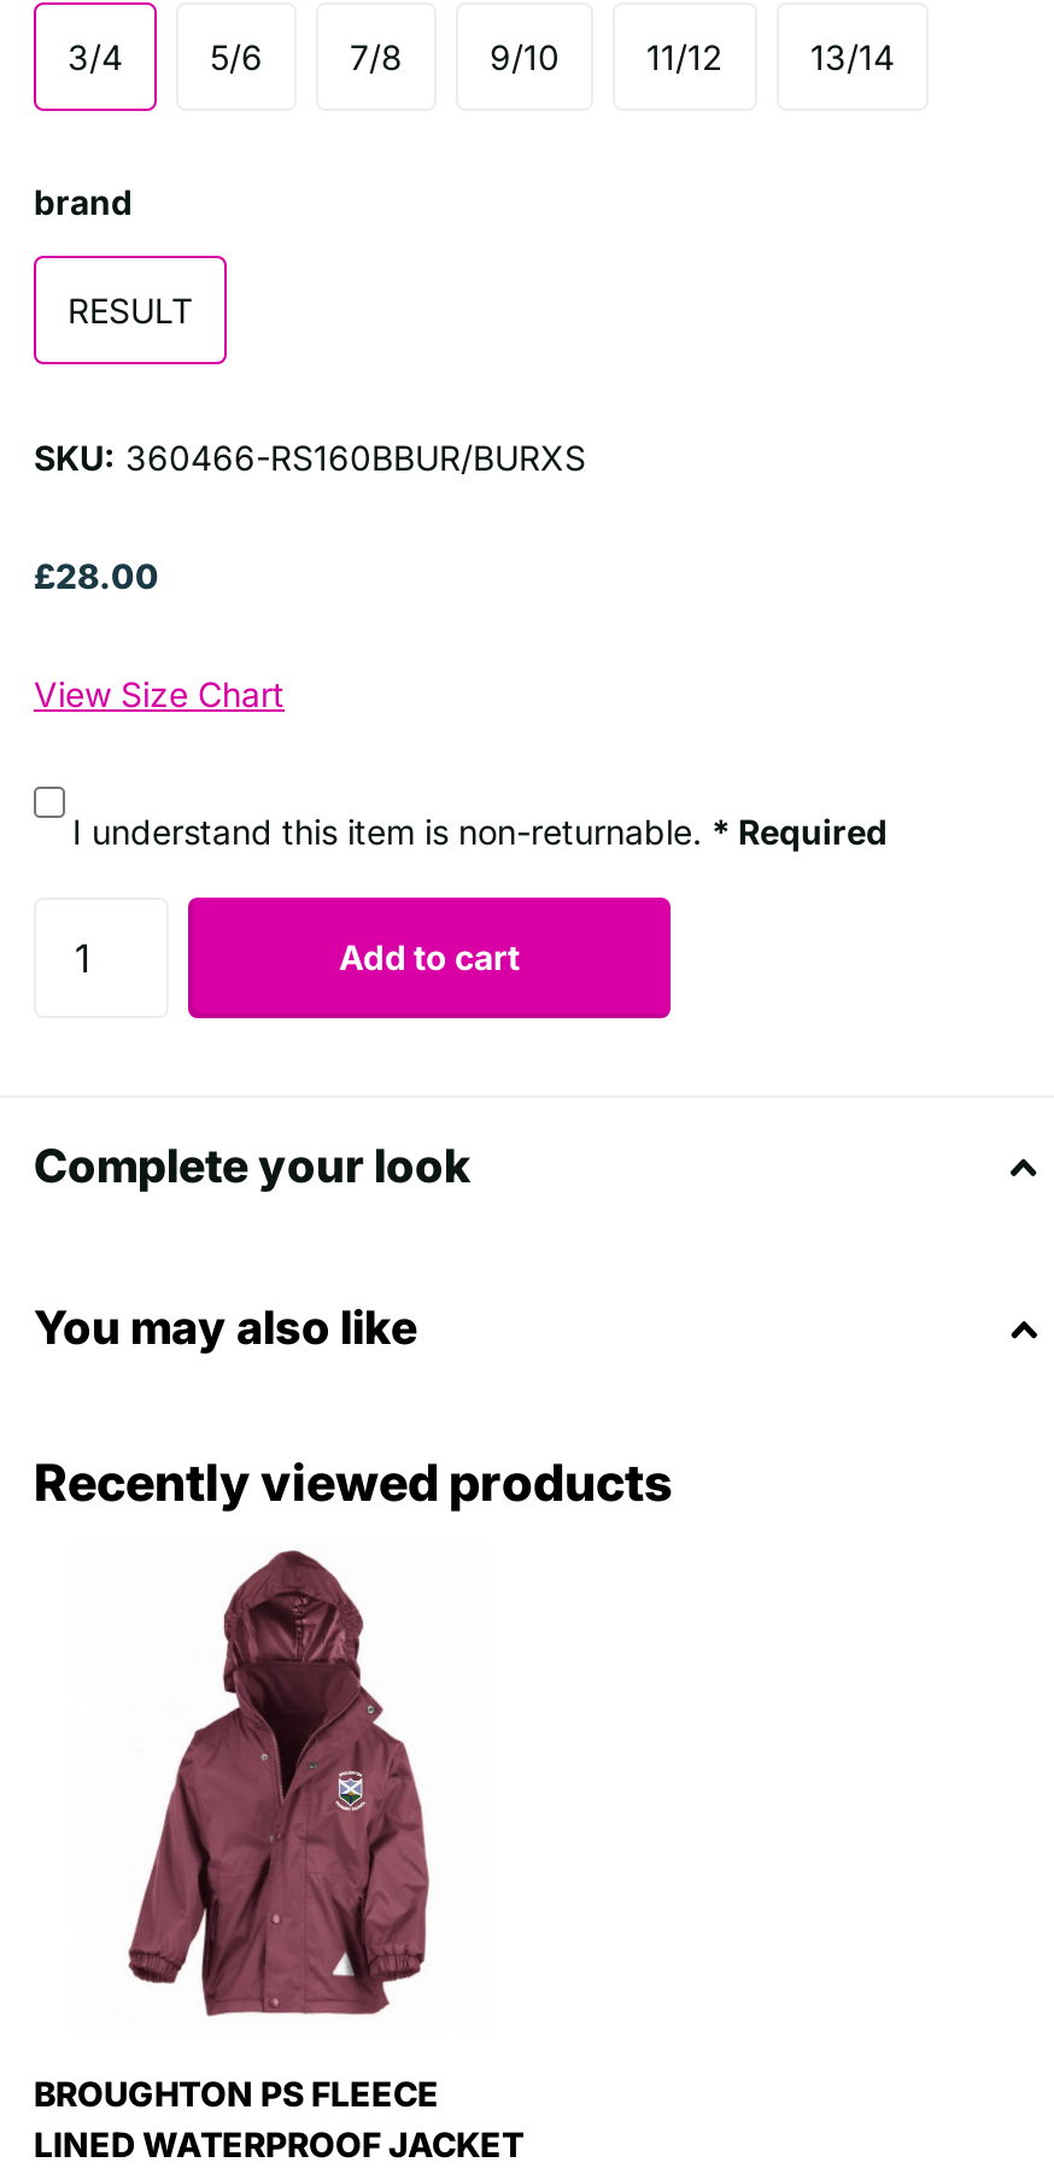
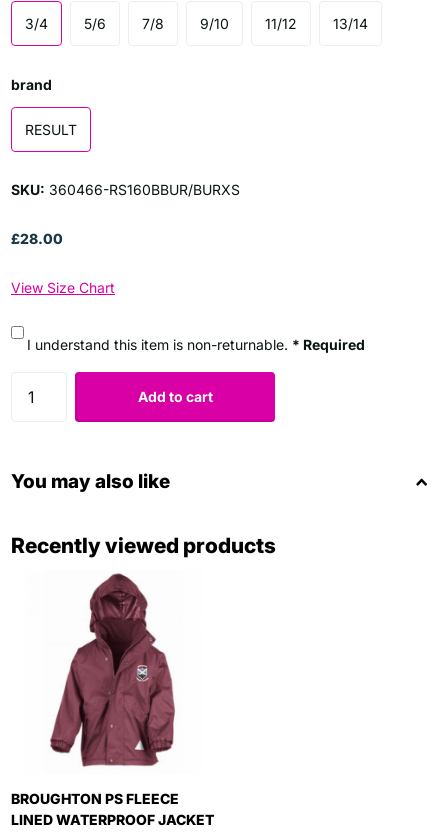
- Complete your look
